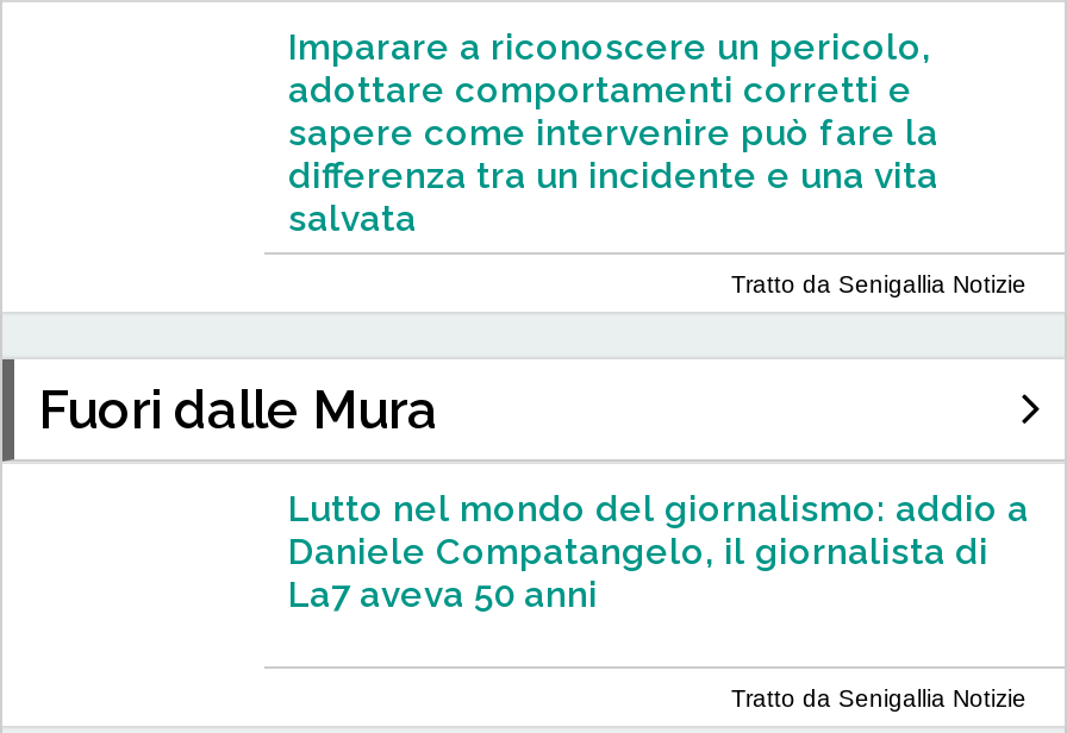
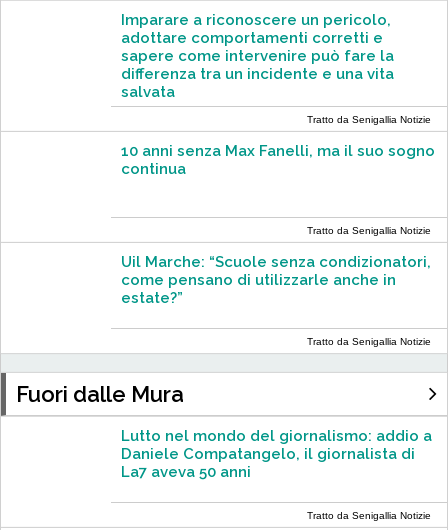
+ 10 anni senza Max Fanelli, ma il suo sogno
+ continua

+ Tratto da Senigallia Notizie
+ Uil Marche: “Scuole senza condizionatori,
+ come pensano di utilizzarle anche in
+ estate?”
+ Tratto da Senigallia Notizie
